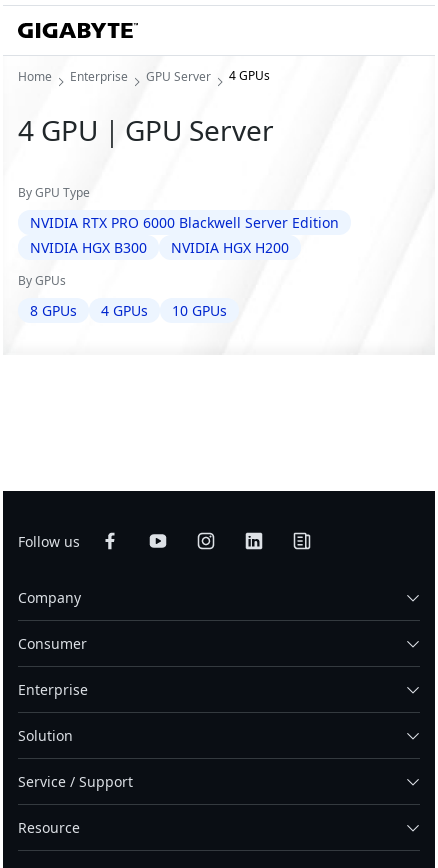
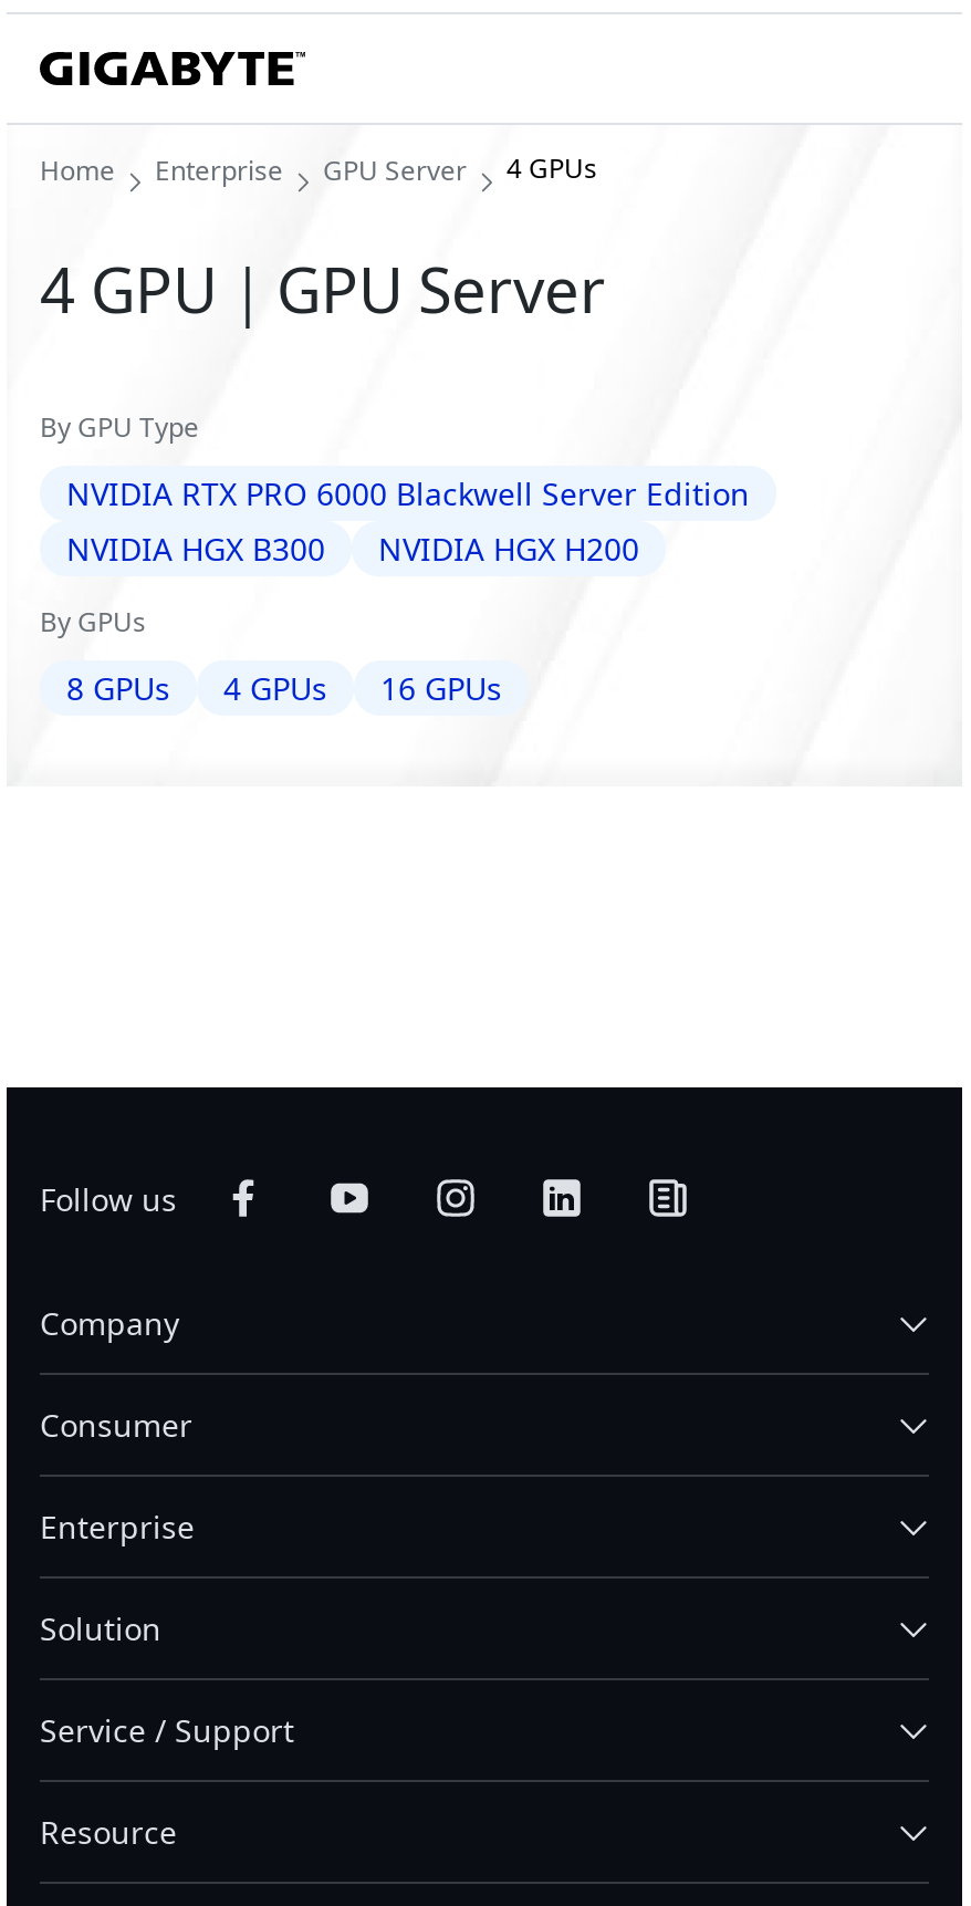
- 8 GPUs 4 GPUs 10 GPUs
+ 8 GPUs 4 GPUs 16 GPUs
